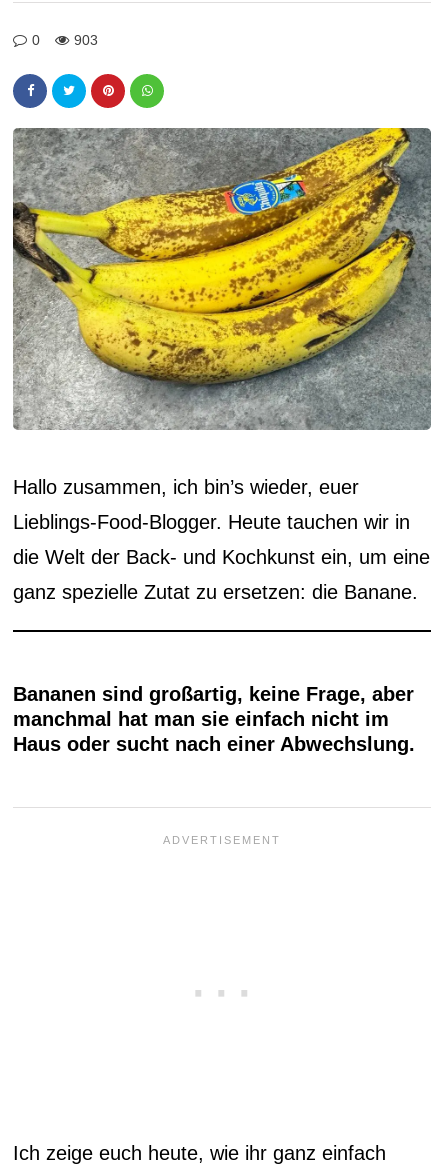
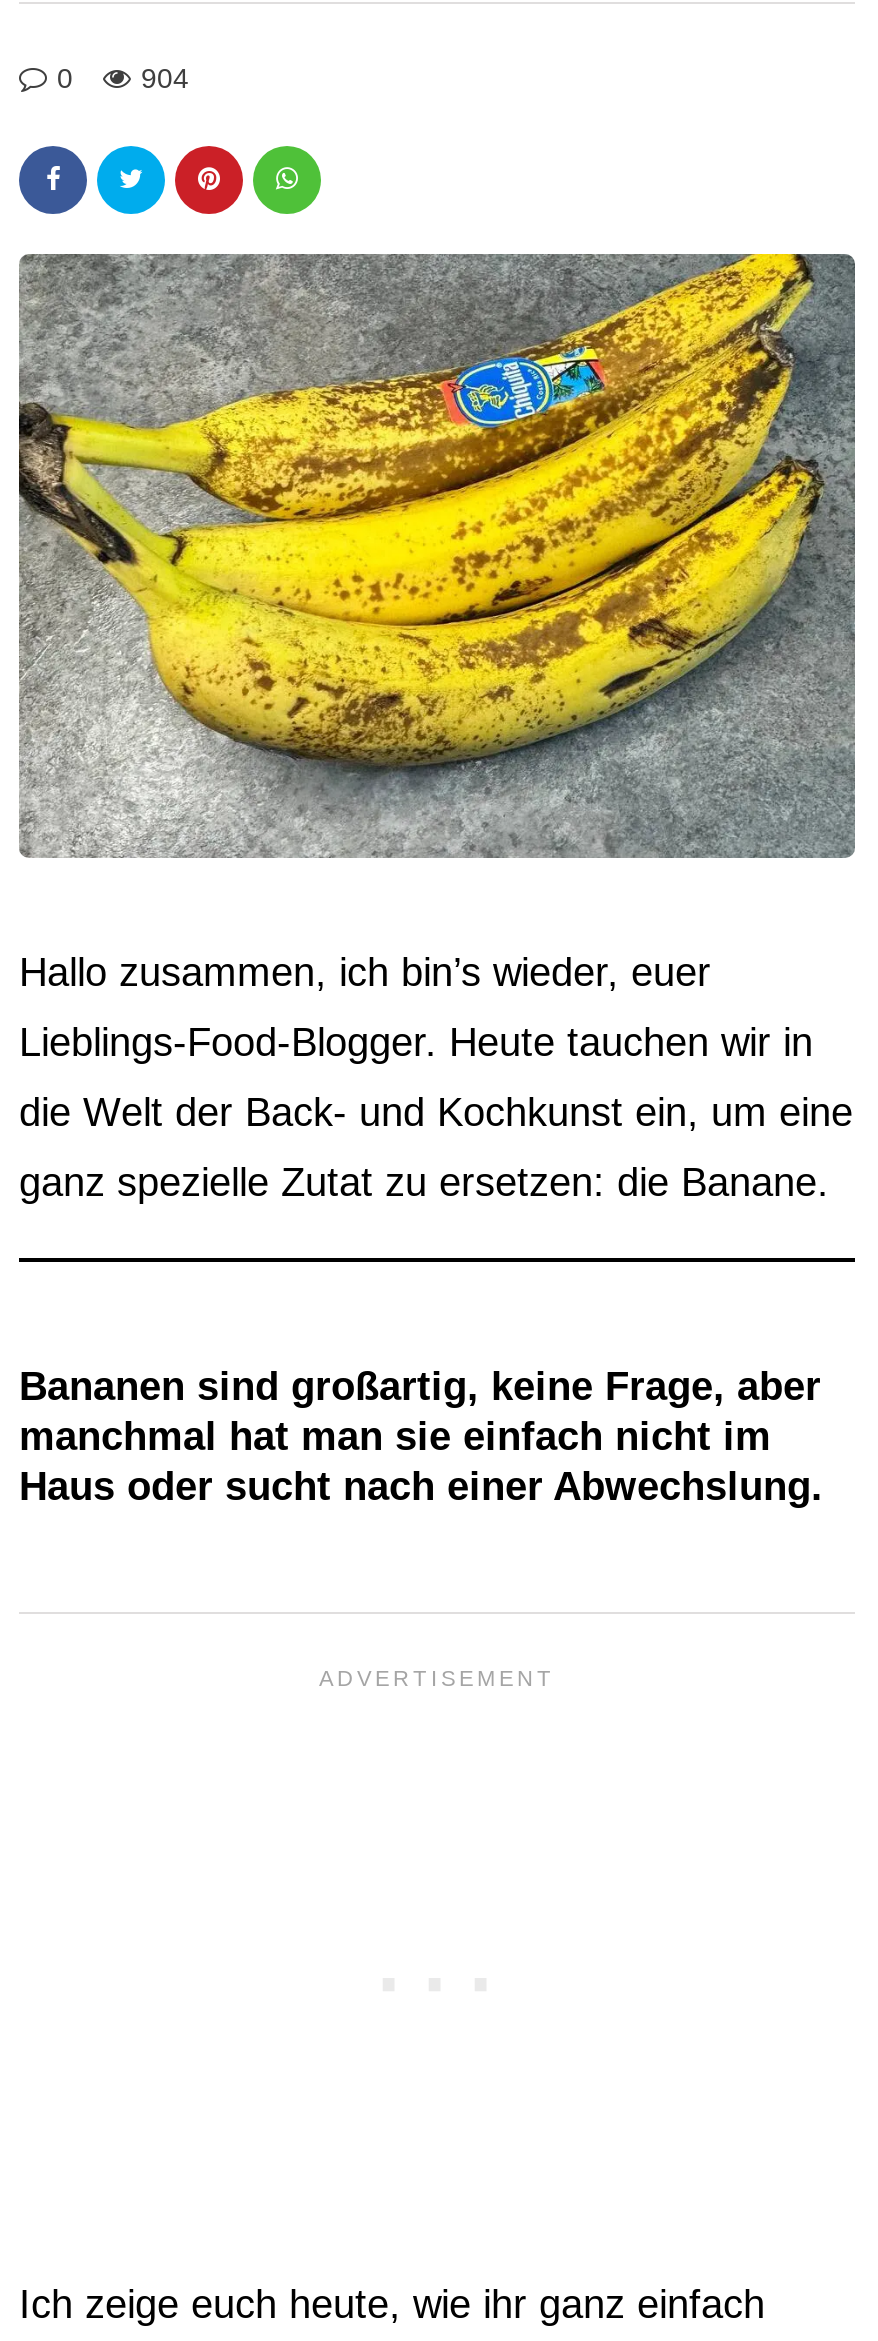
- 903
+ 904
